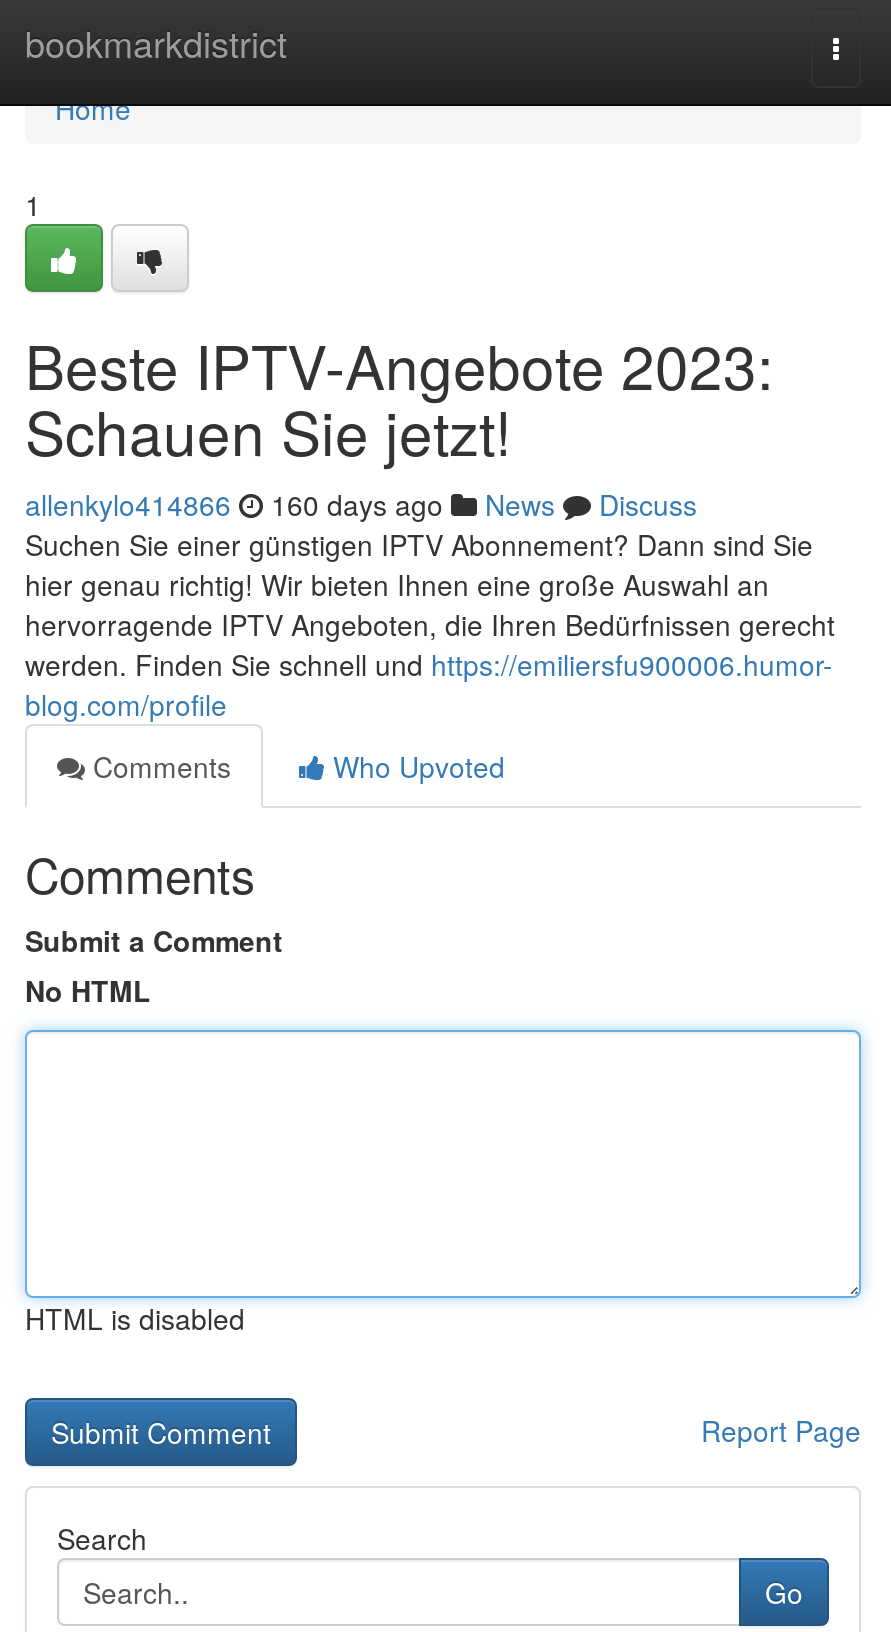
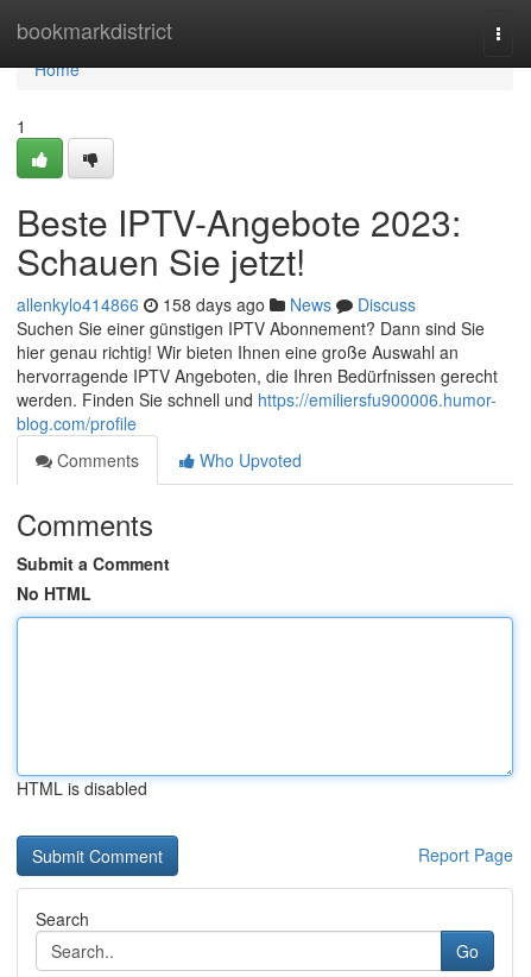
- allenkylo414866 160 days ago News Discuss
+ allenkylo414866 158 days ago News Discuss
